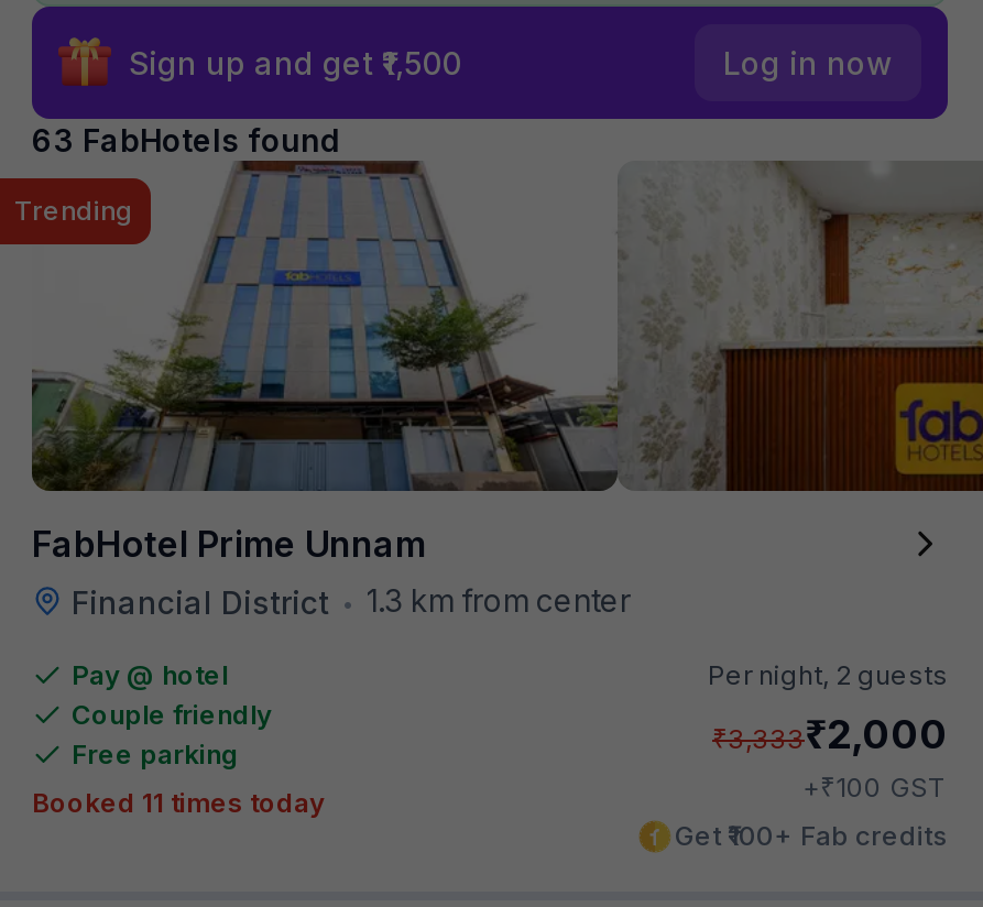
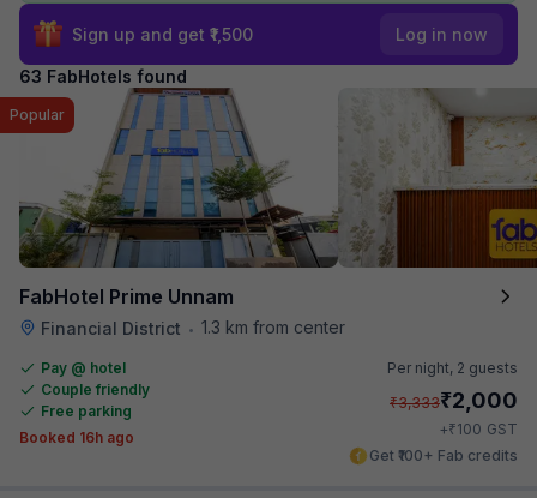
- Trending
+ Popular

- Booked 11 times today
+ Booked 16h ago
